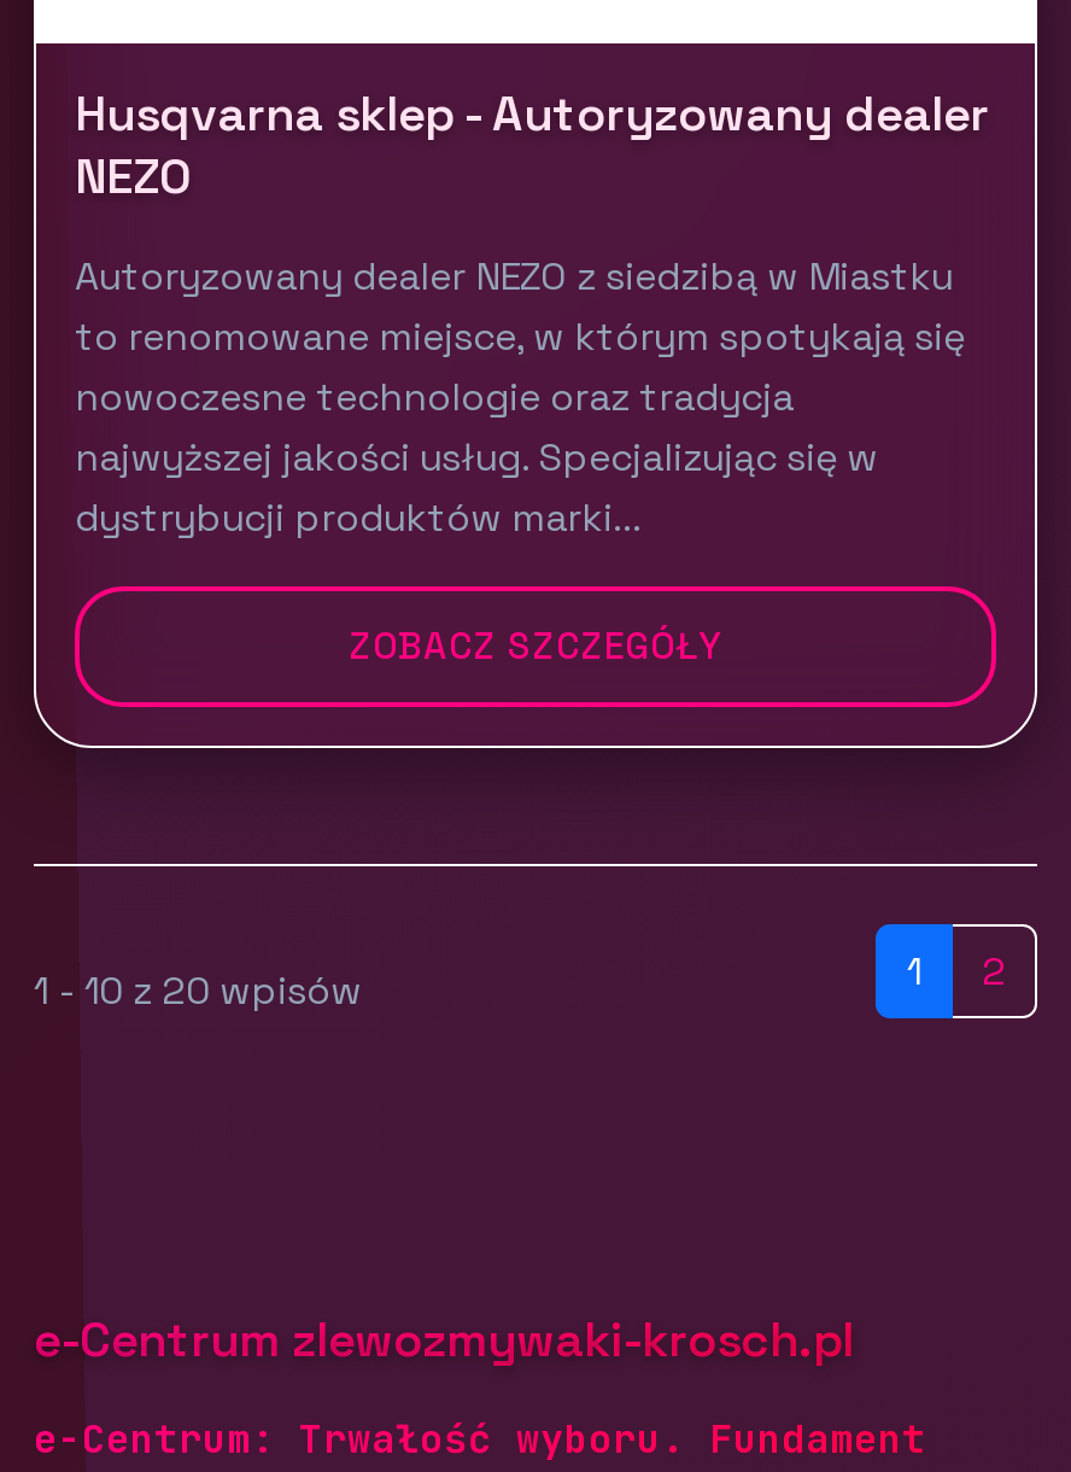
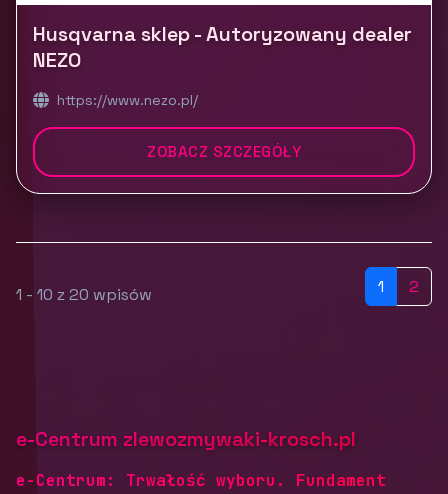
- Autoryzowany dealer NEZO z siedzibą w Miastku
- to renomowane miejsce, w którym spotykają się
- nowoczesne technologie oraz tradycja
- najwyższej jakości usług. Specjalizując się w
- dystrybucji produktów marki...
+ https://www.nezo.pl/
